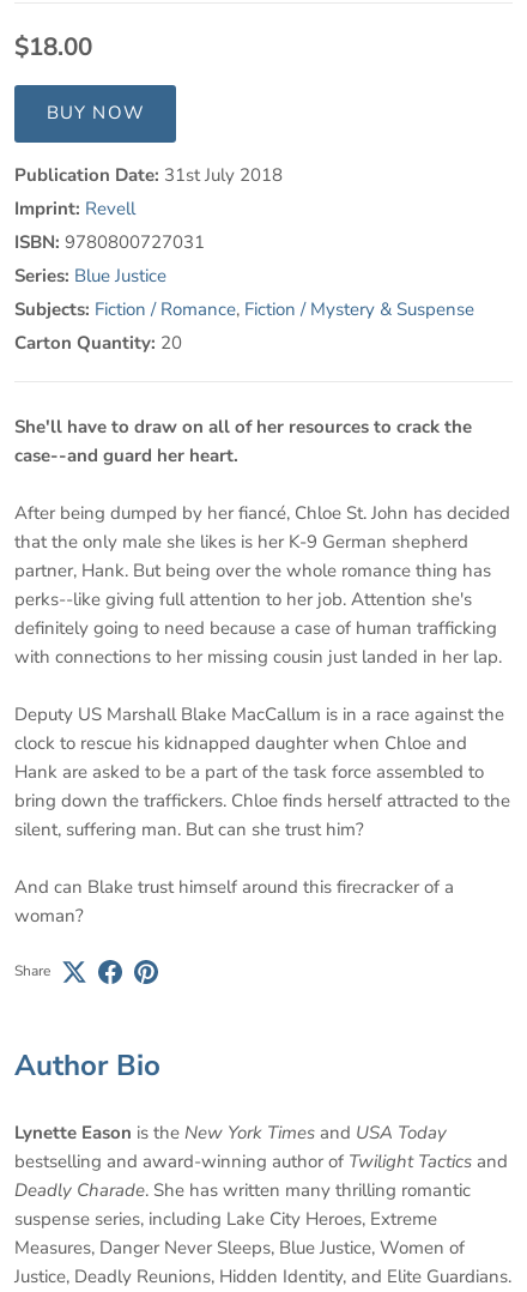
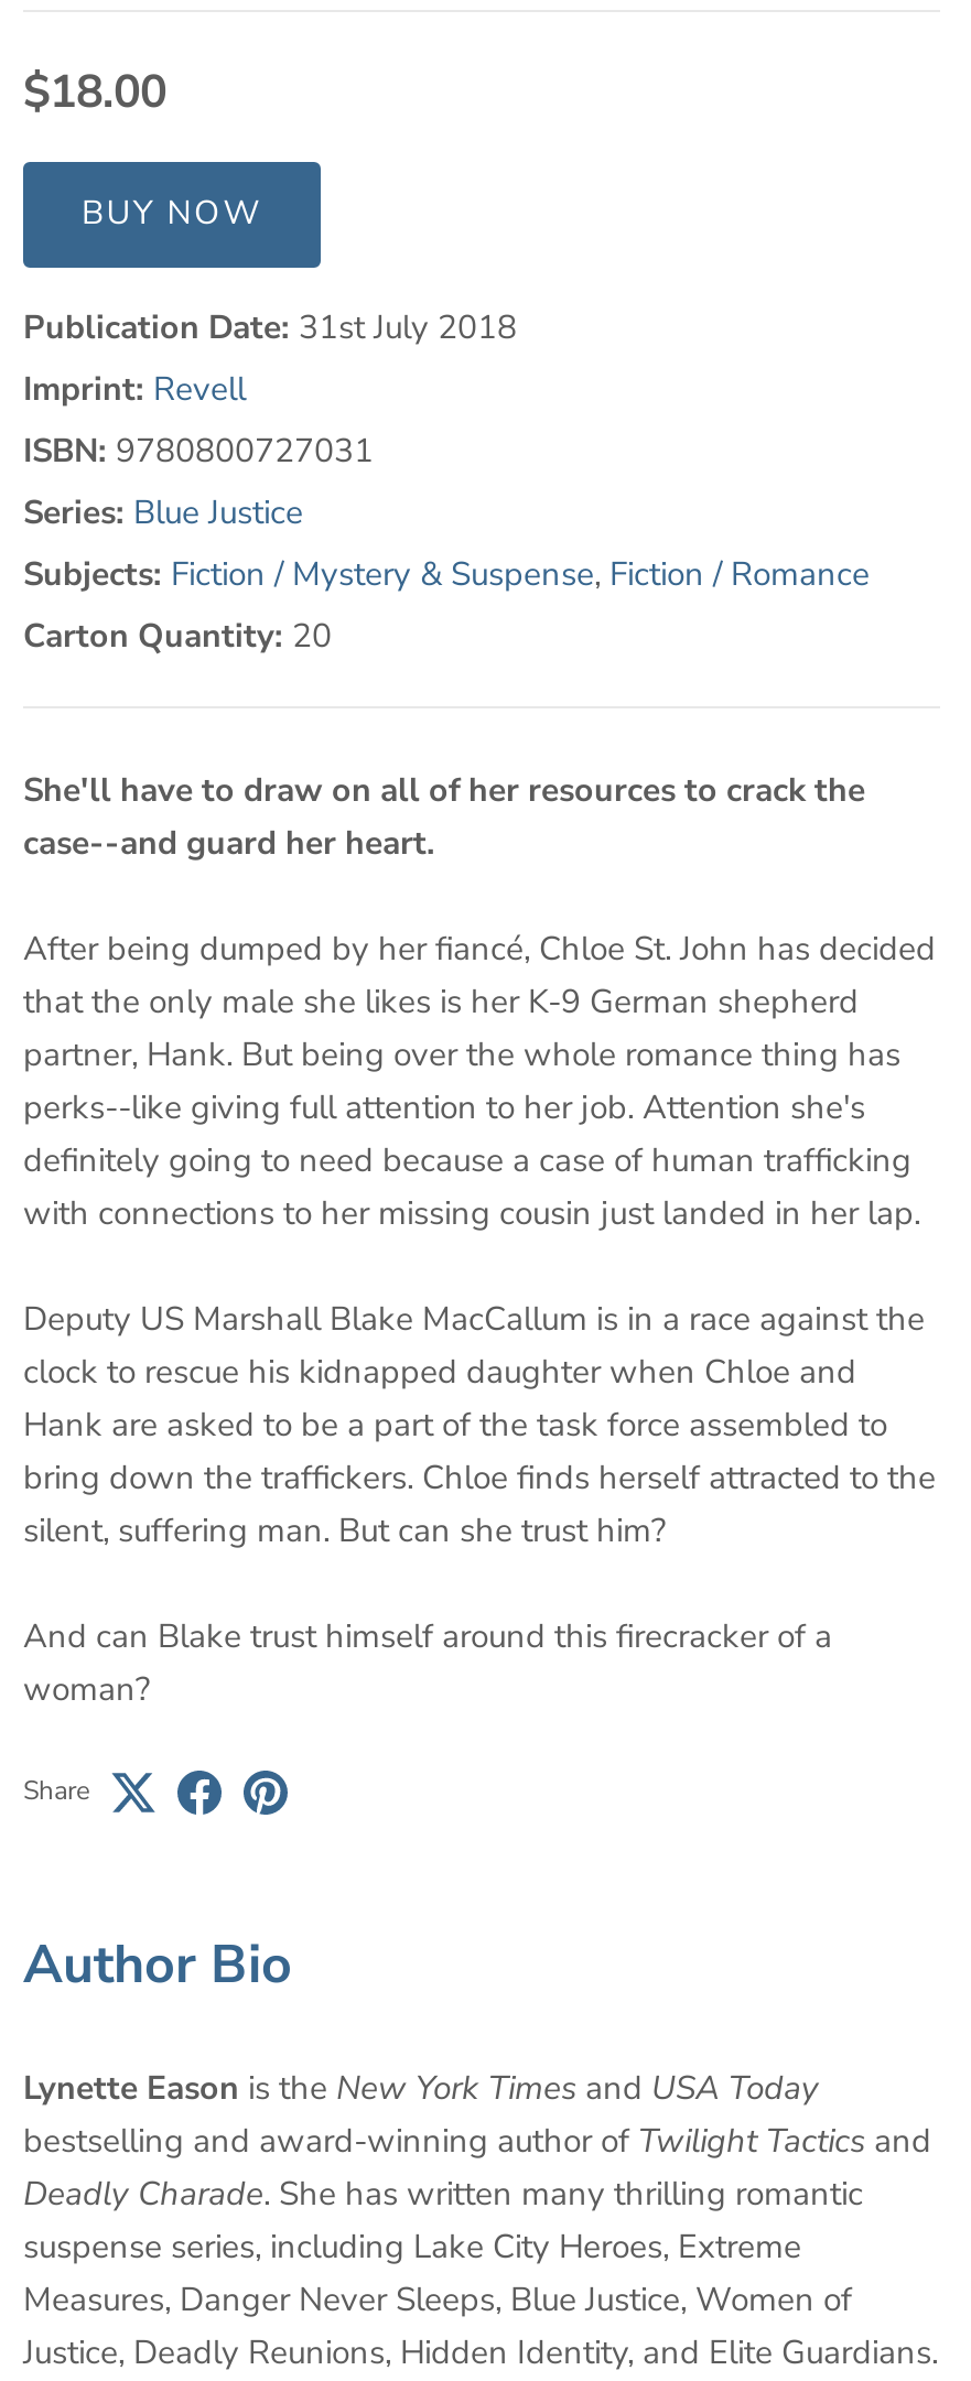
- Subjects: Fiction / Romance, Fiction / Mystery & Suspense
+ Subjects: Fiction / Mystery & Suspense, Fiction / Romance
